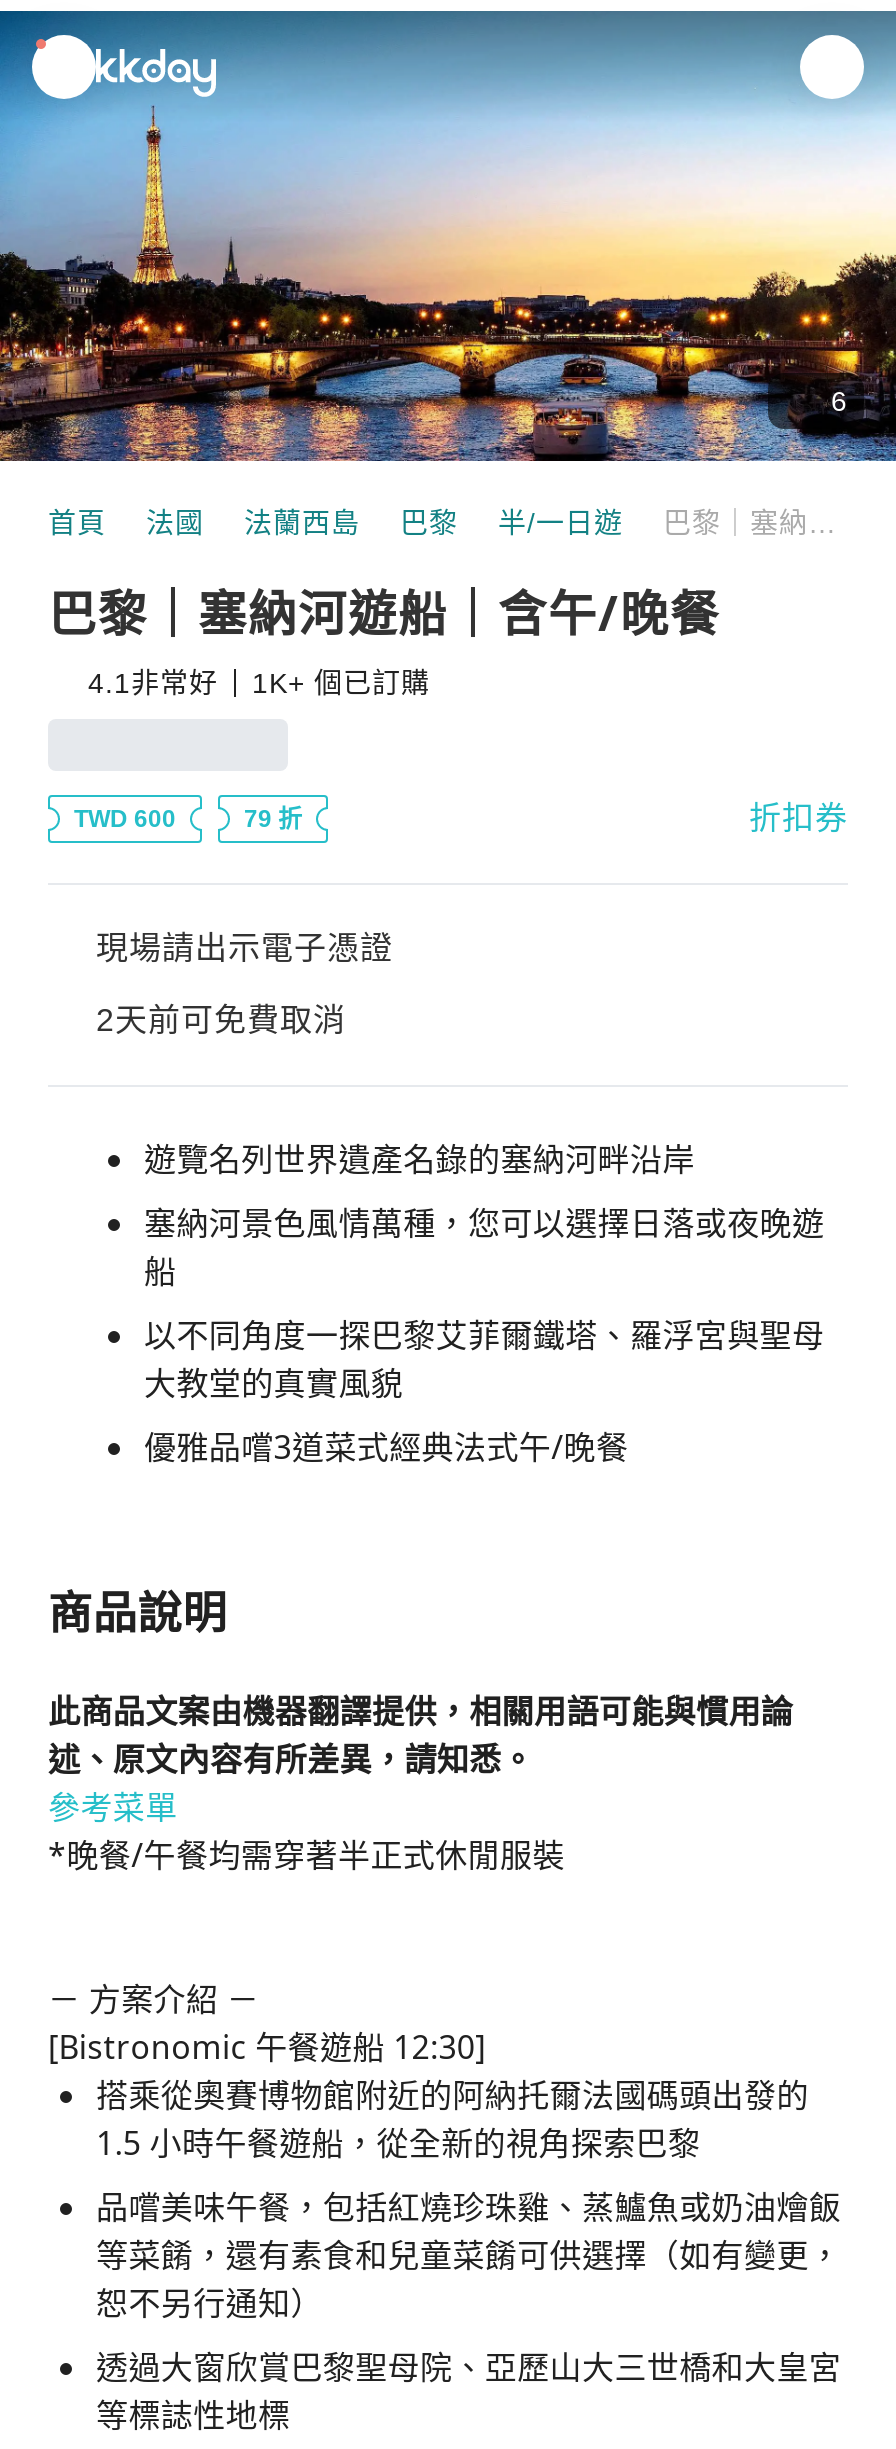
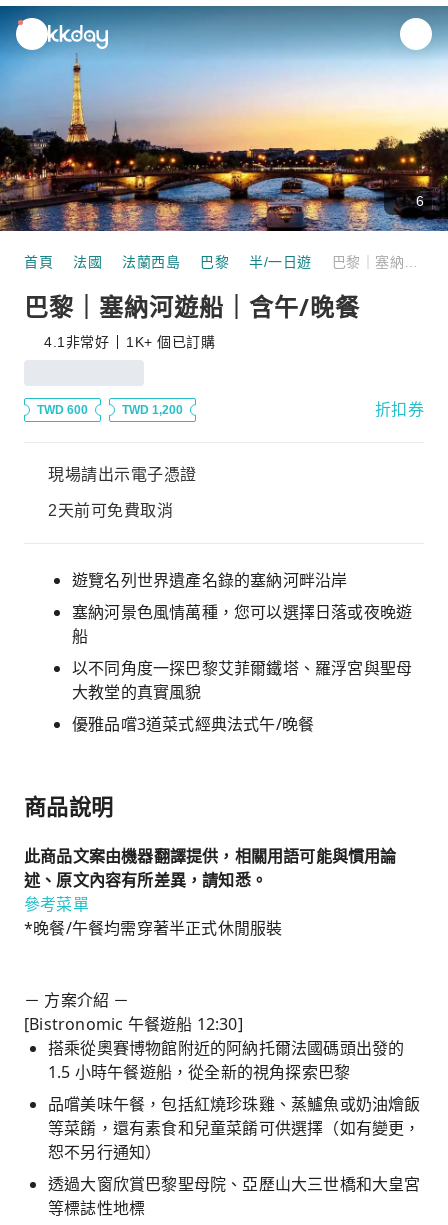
- 79 折
+ TWD 1,200
